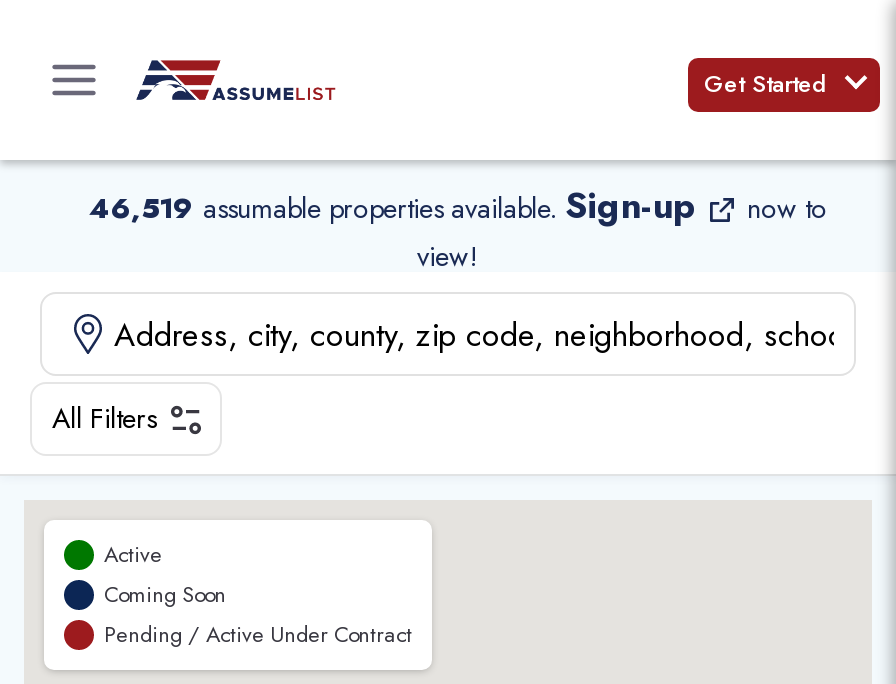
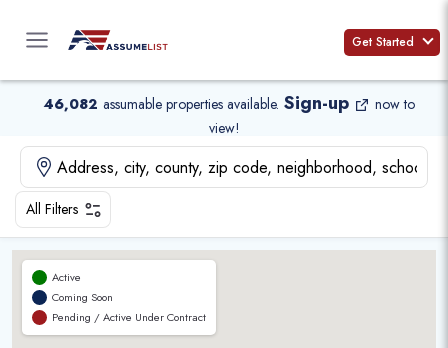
- 46,519 assumable properties available. Sign-up
+ 46,082 assumable properties available. Sign-up
